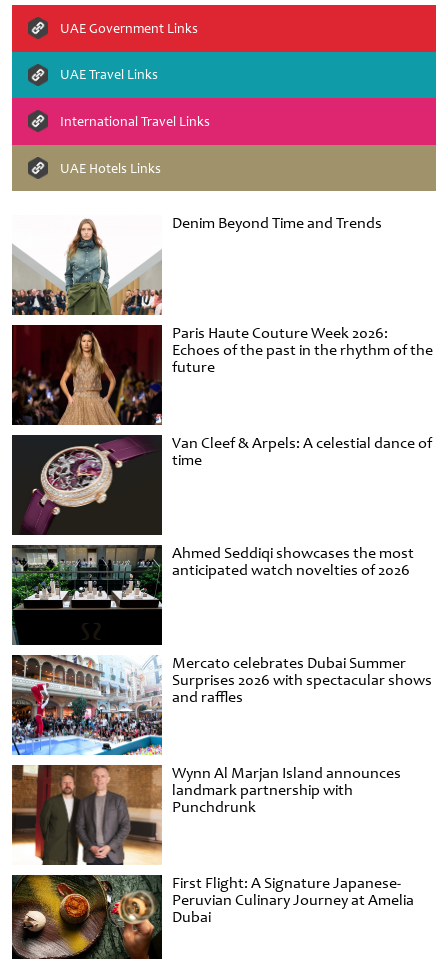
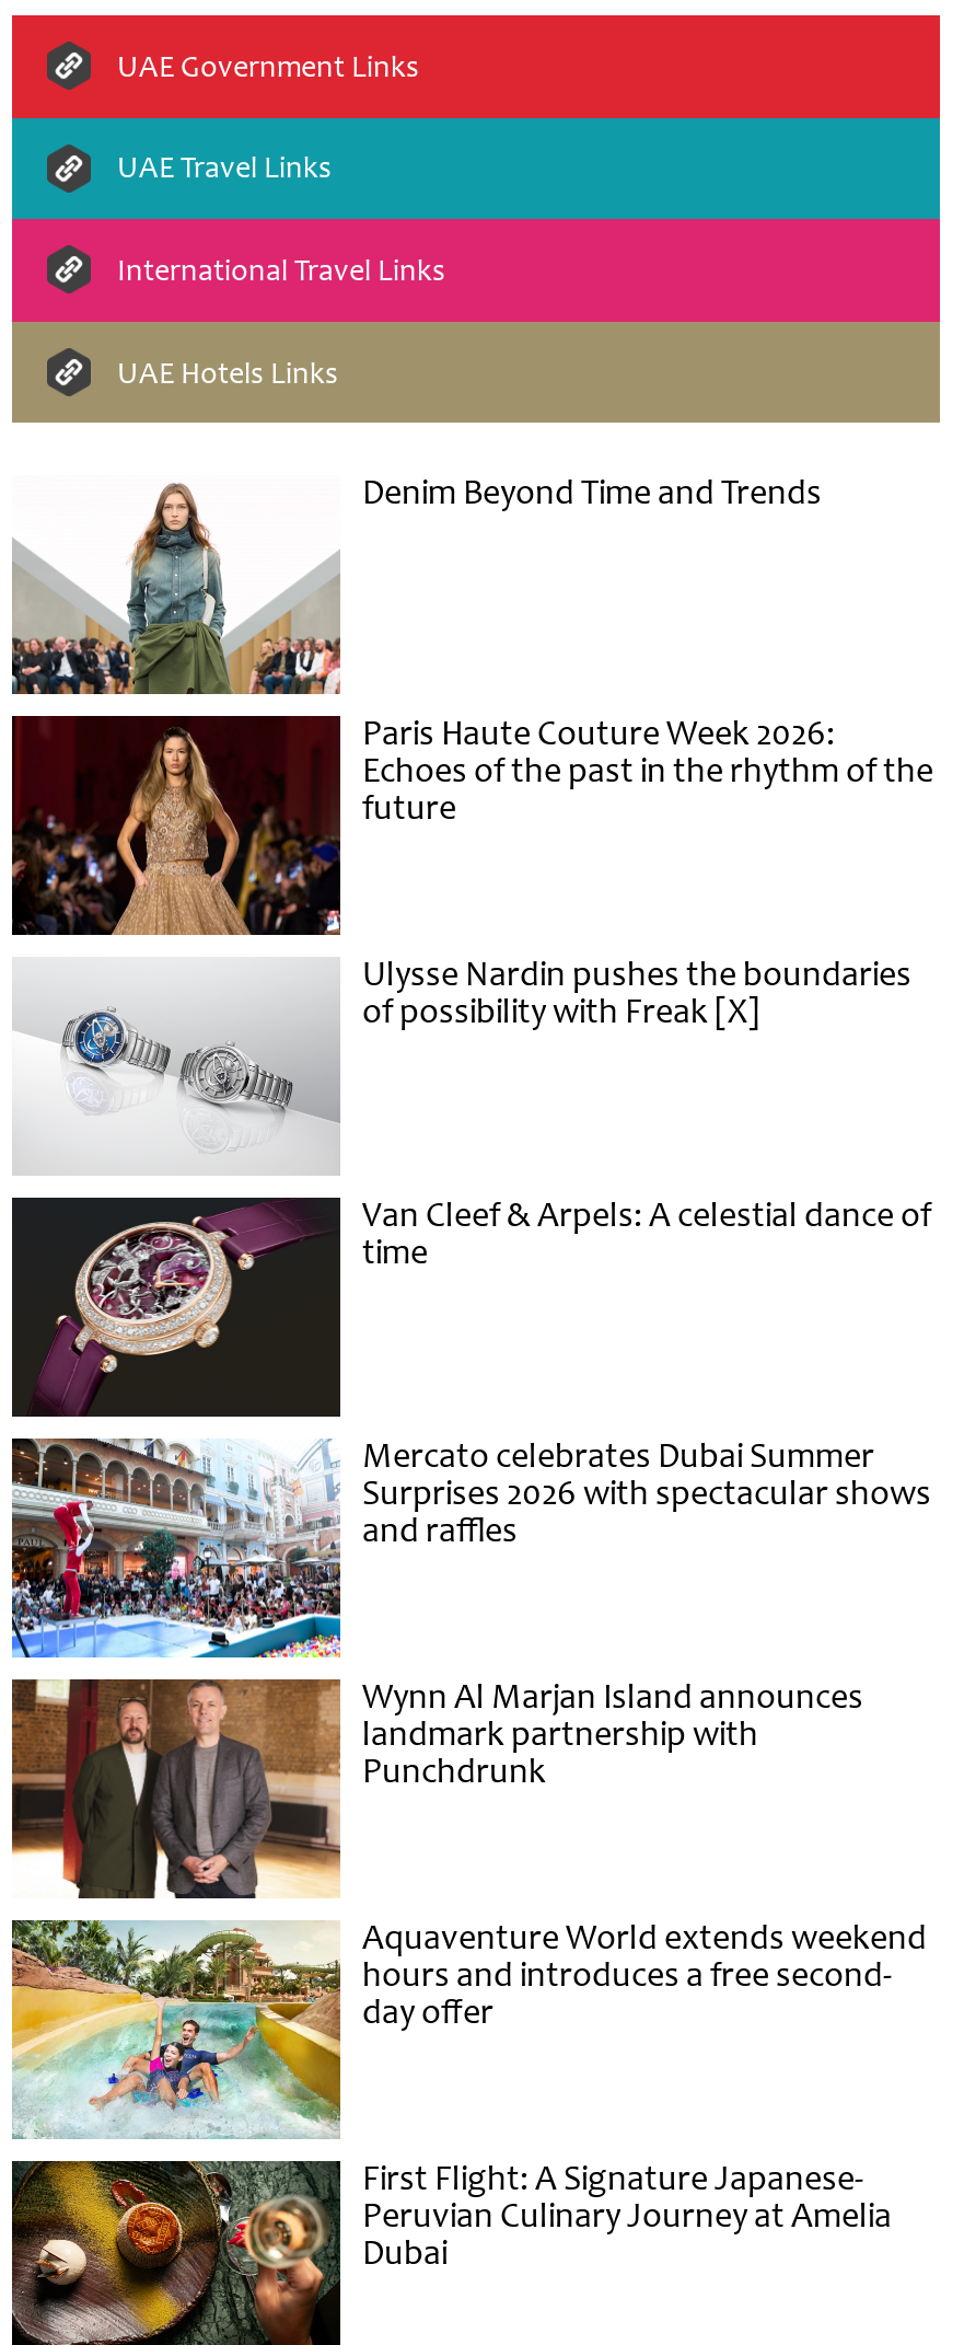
+ [image]
+ Ulysse Nardin pushes the boundaries
+ of possibility with Freak [X]

- [image]
- Ahmed Seddiqi showcases the most
- anticipated watch novelties of 2026

+ [image]
+ Aquaventure World extends weekend
+ hours and introduces a free second-
+ day offer
